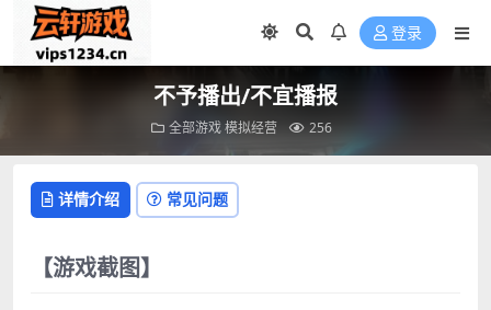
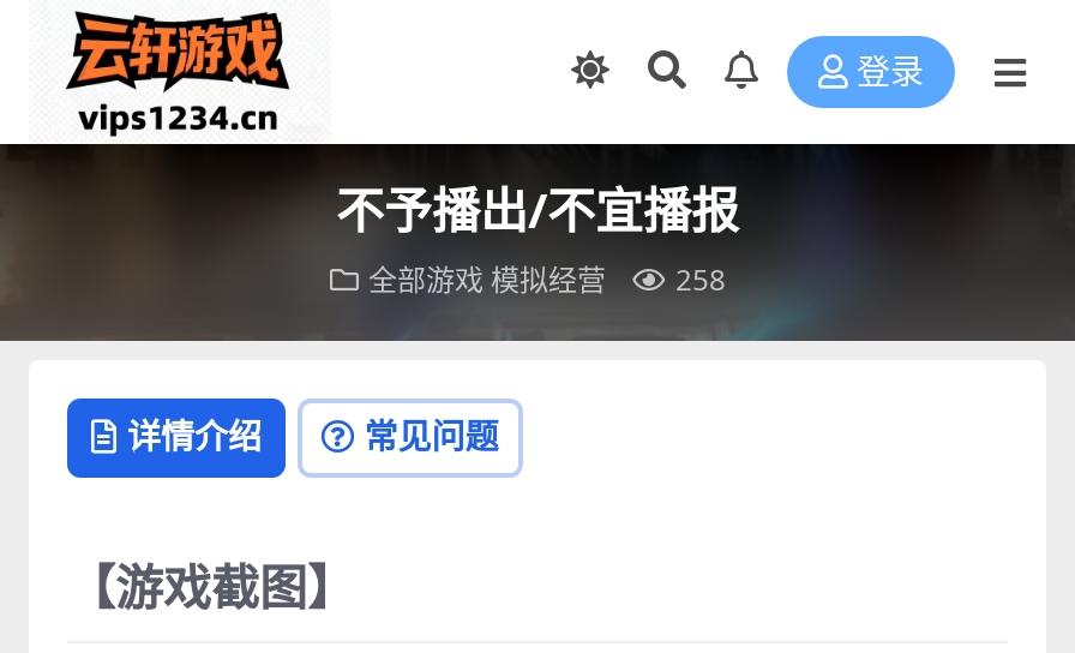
- 全部游戏 模拟经营 256
+ 全部游戏 模拟经营 258
